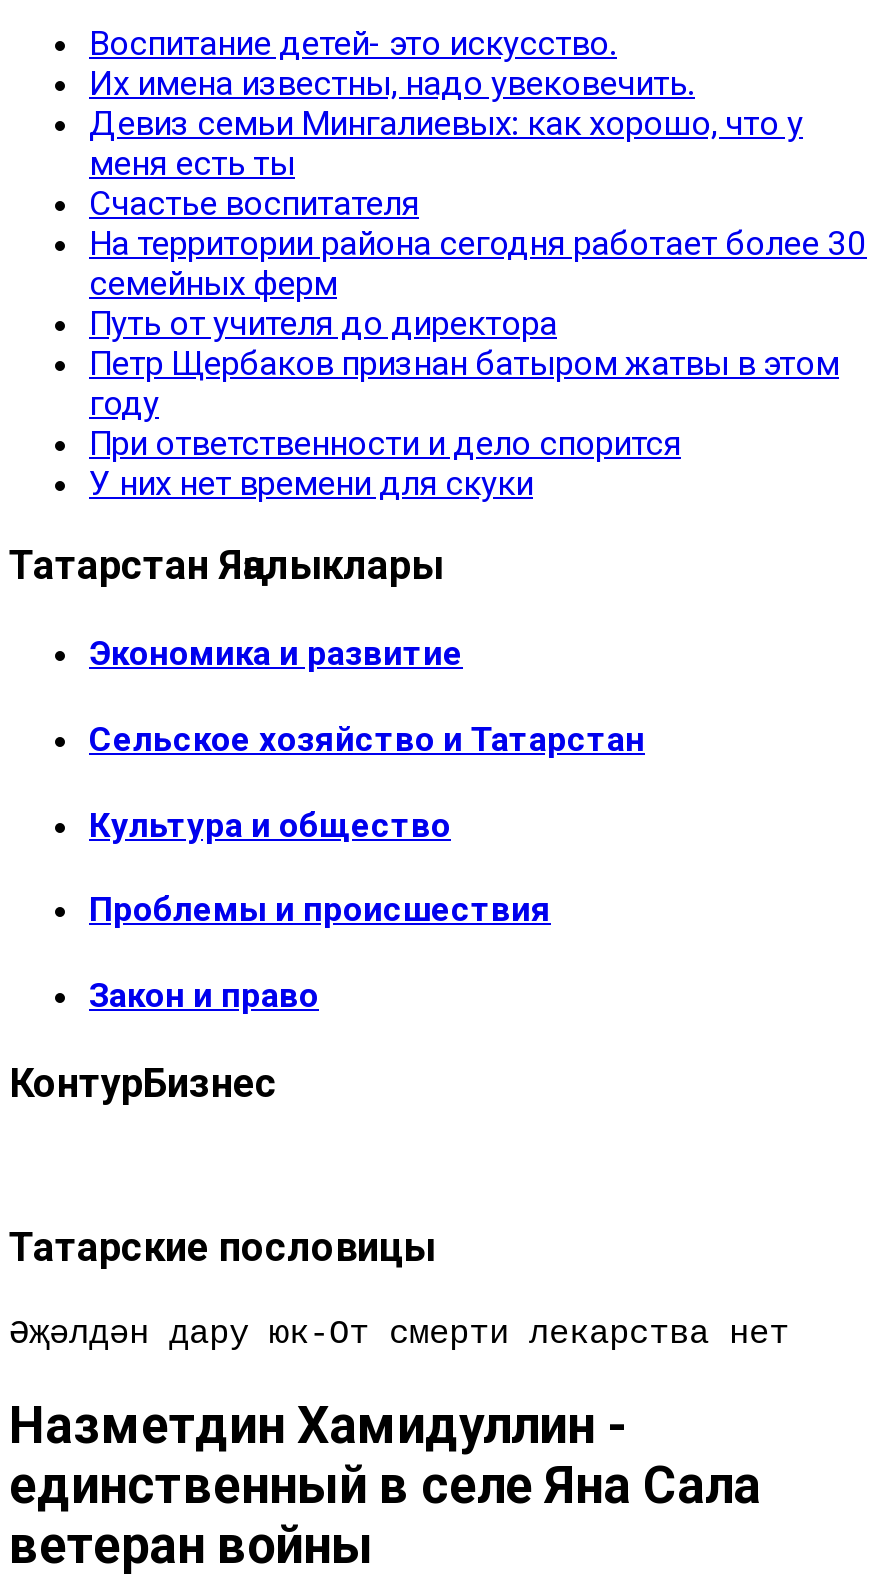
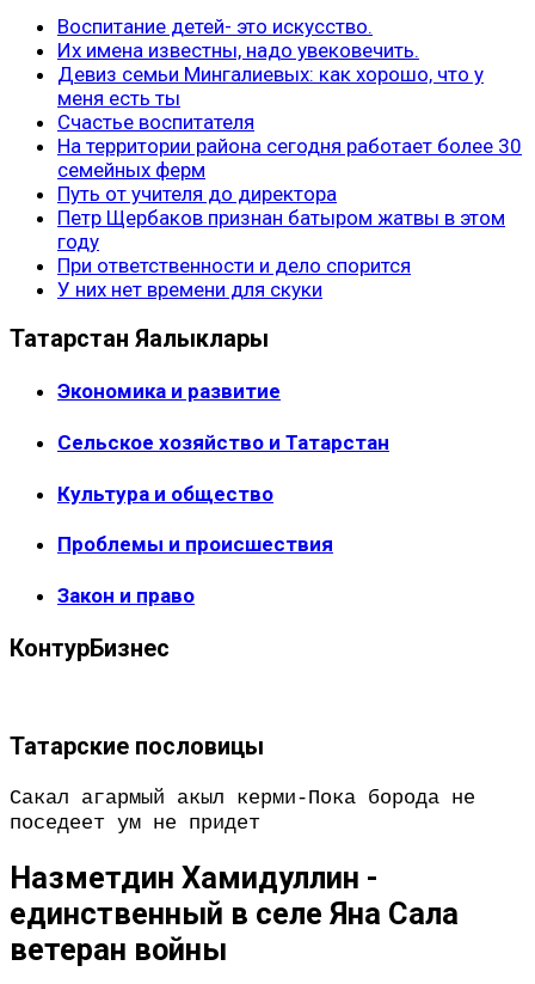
- Әҗәлдән дару юк-От смерти лекарства нет
+ Сакал агармый акыл керми-Пока борода не
+ поседеет ум не придет
